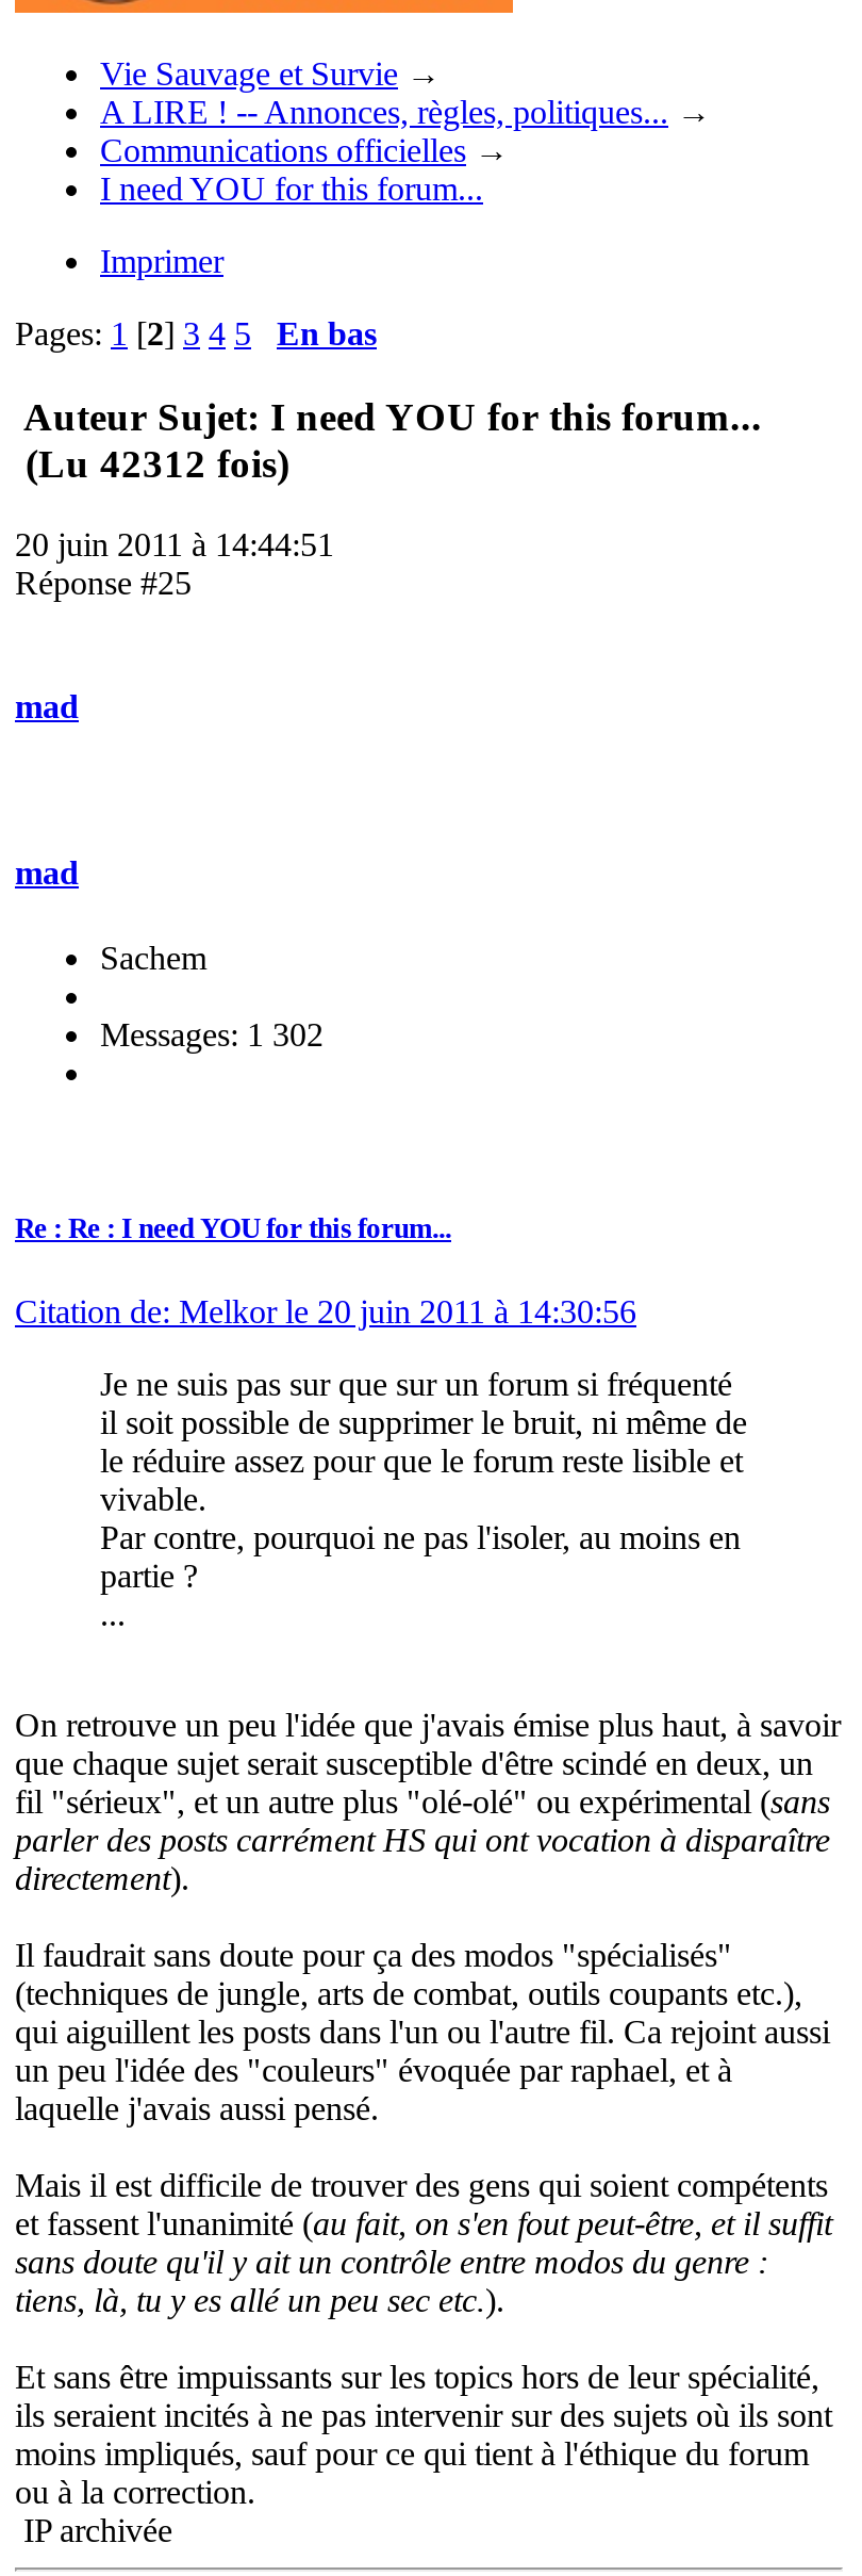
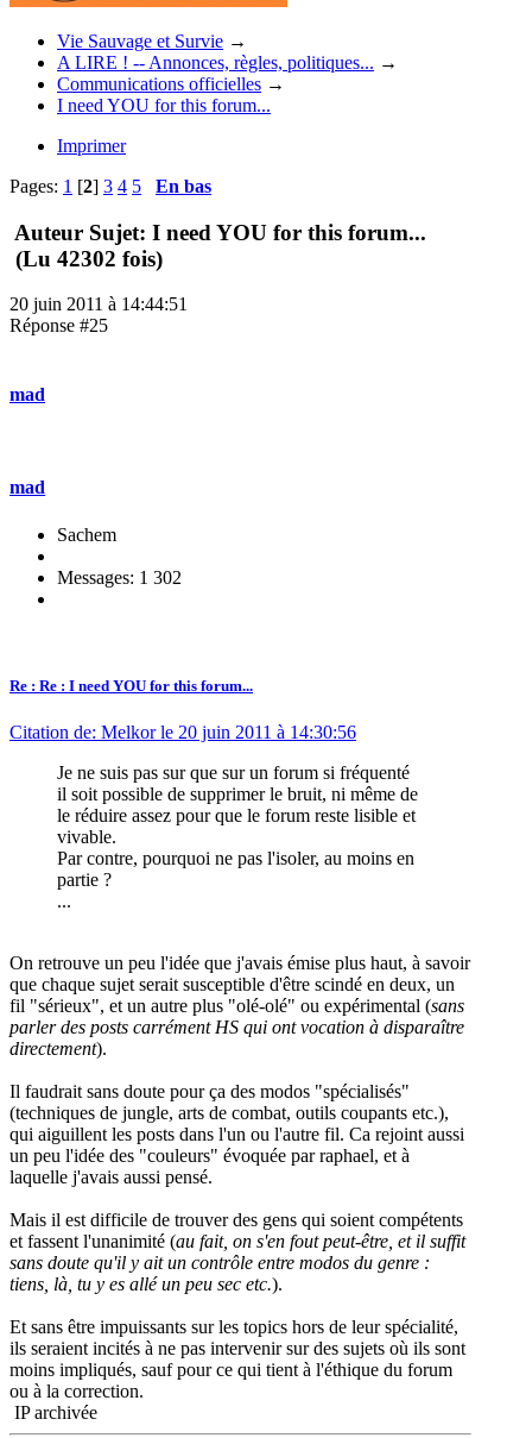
- (Lu 42312 fois)
+ (Lu 42302 fois)
